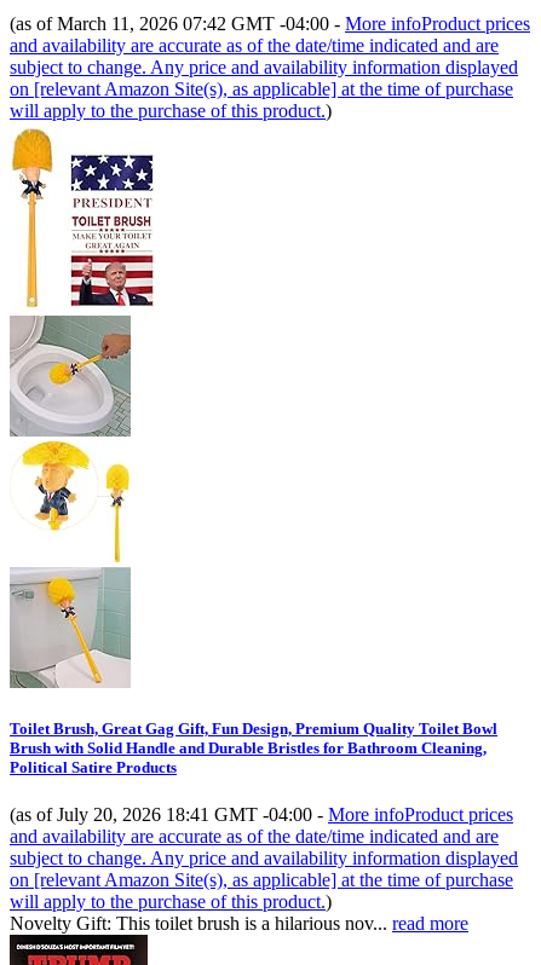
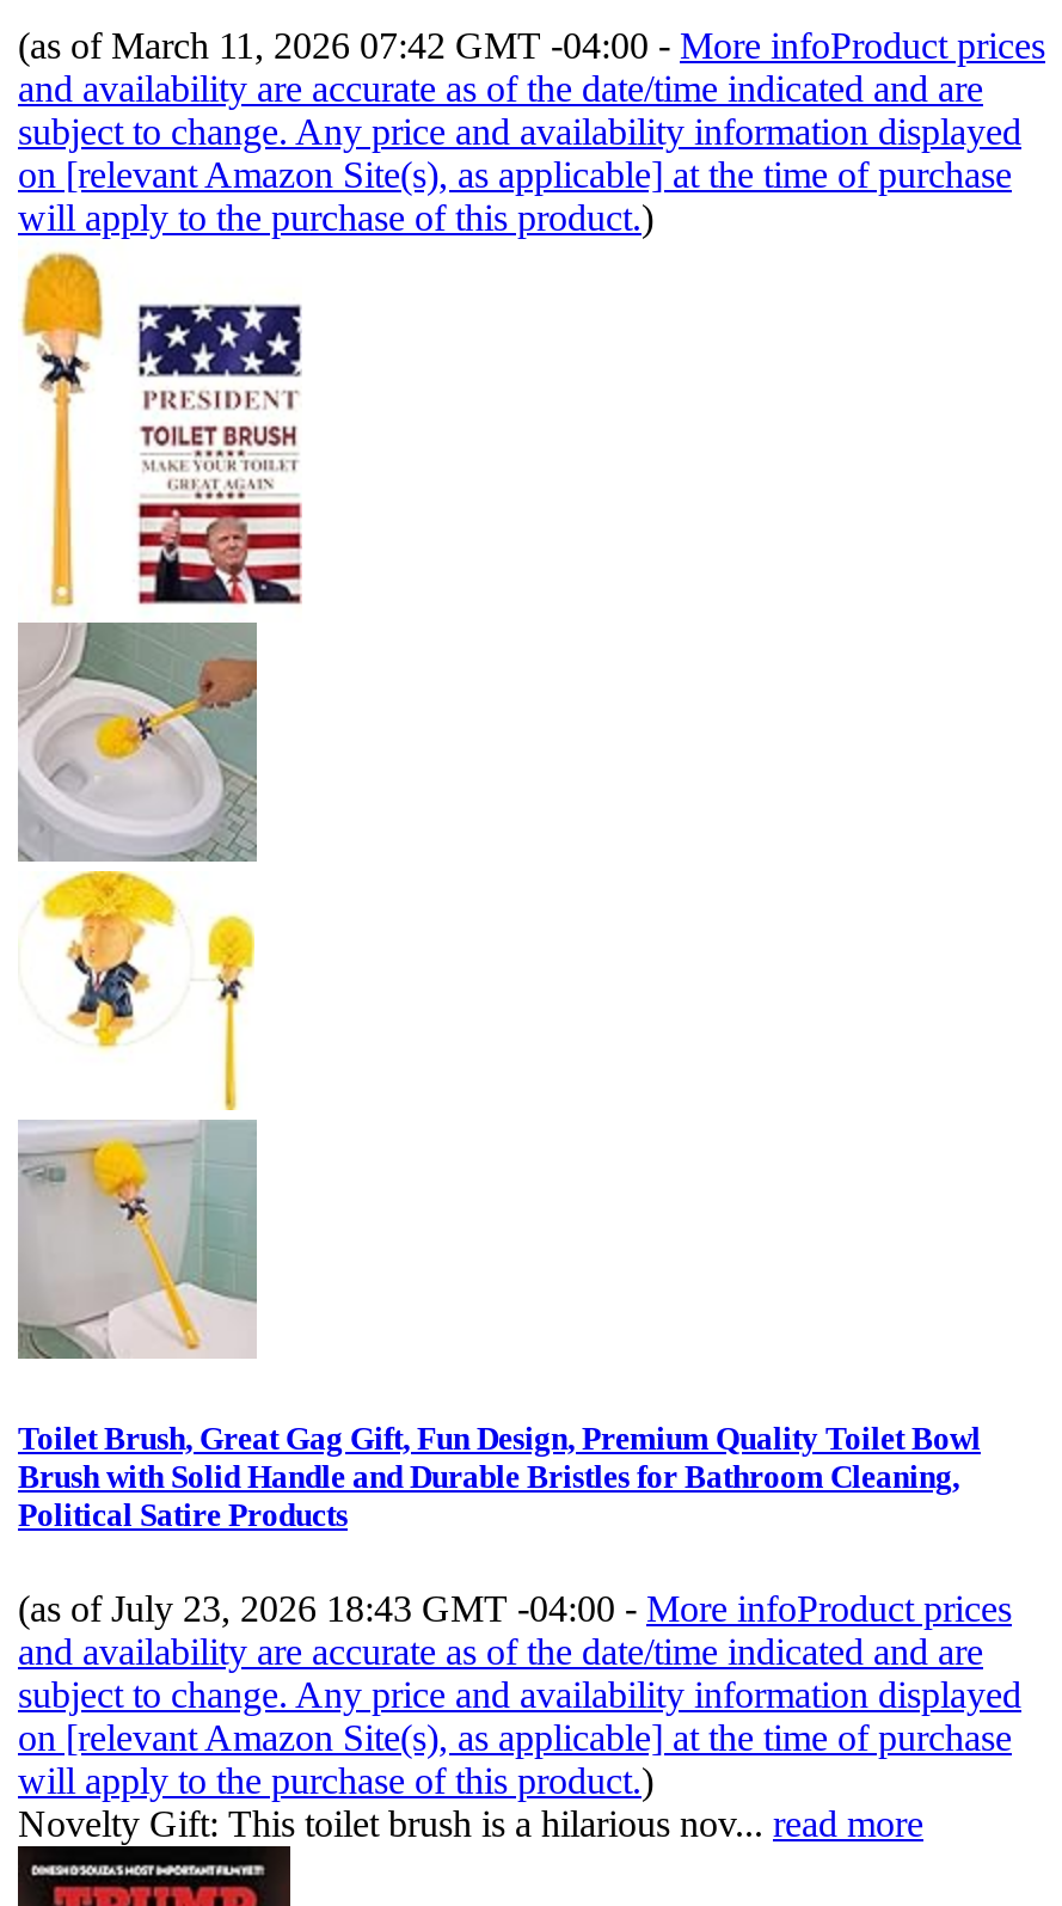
- (as of July 20, 2026 18:41 GMT -04:00 - More infoProduct prices
+ (as of July 23, 2026 18:43 GMT -04:00 - More infoProduct prices
